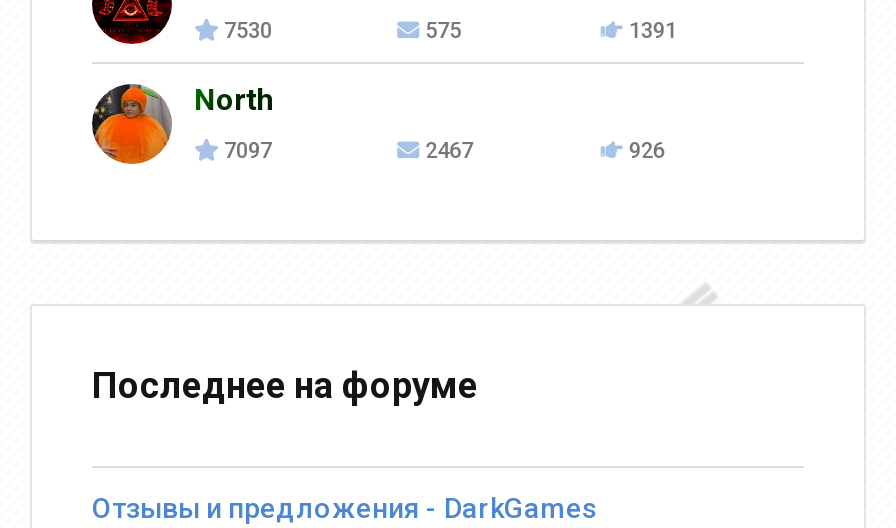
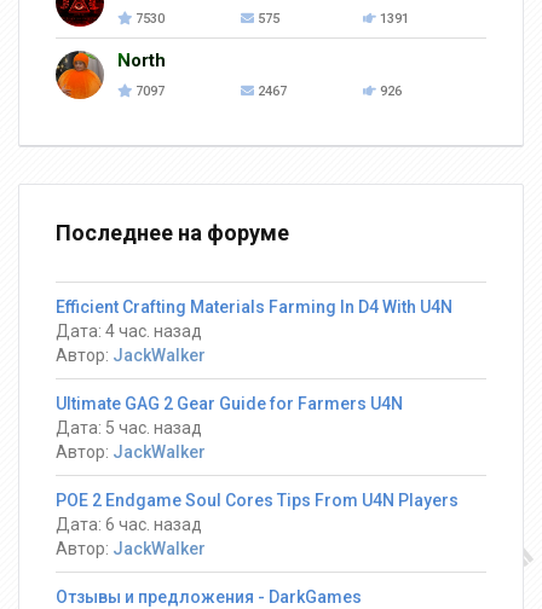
+ Efficient Crafting Materials Farming In D4 With U4N
+ Дата: 4 час. назад
+ Автор: JackWalker
+ Ultimate GAG 2 Gear Guide for Farmers U4N
+ Дата: 5 час. назад
+ Автор: JackWalker
+ POE 2 Endgame Soul Cores Tips From U4N Players
+ Дата: 6 час. назад
+ Автор: JackWalker
